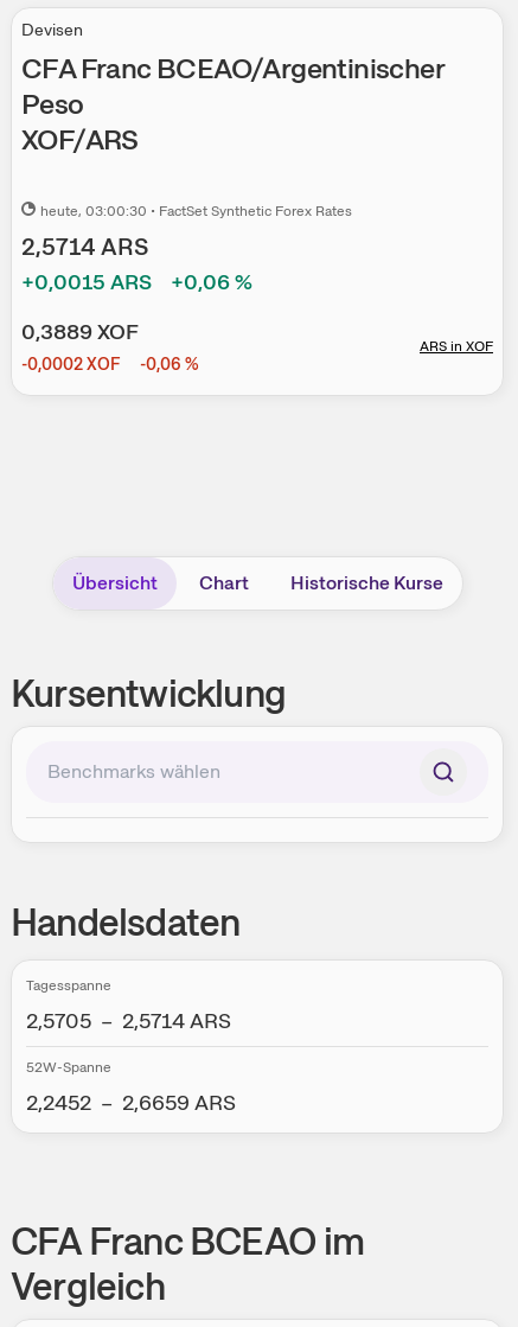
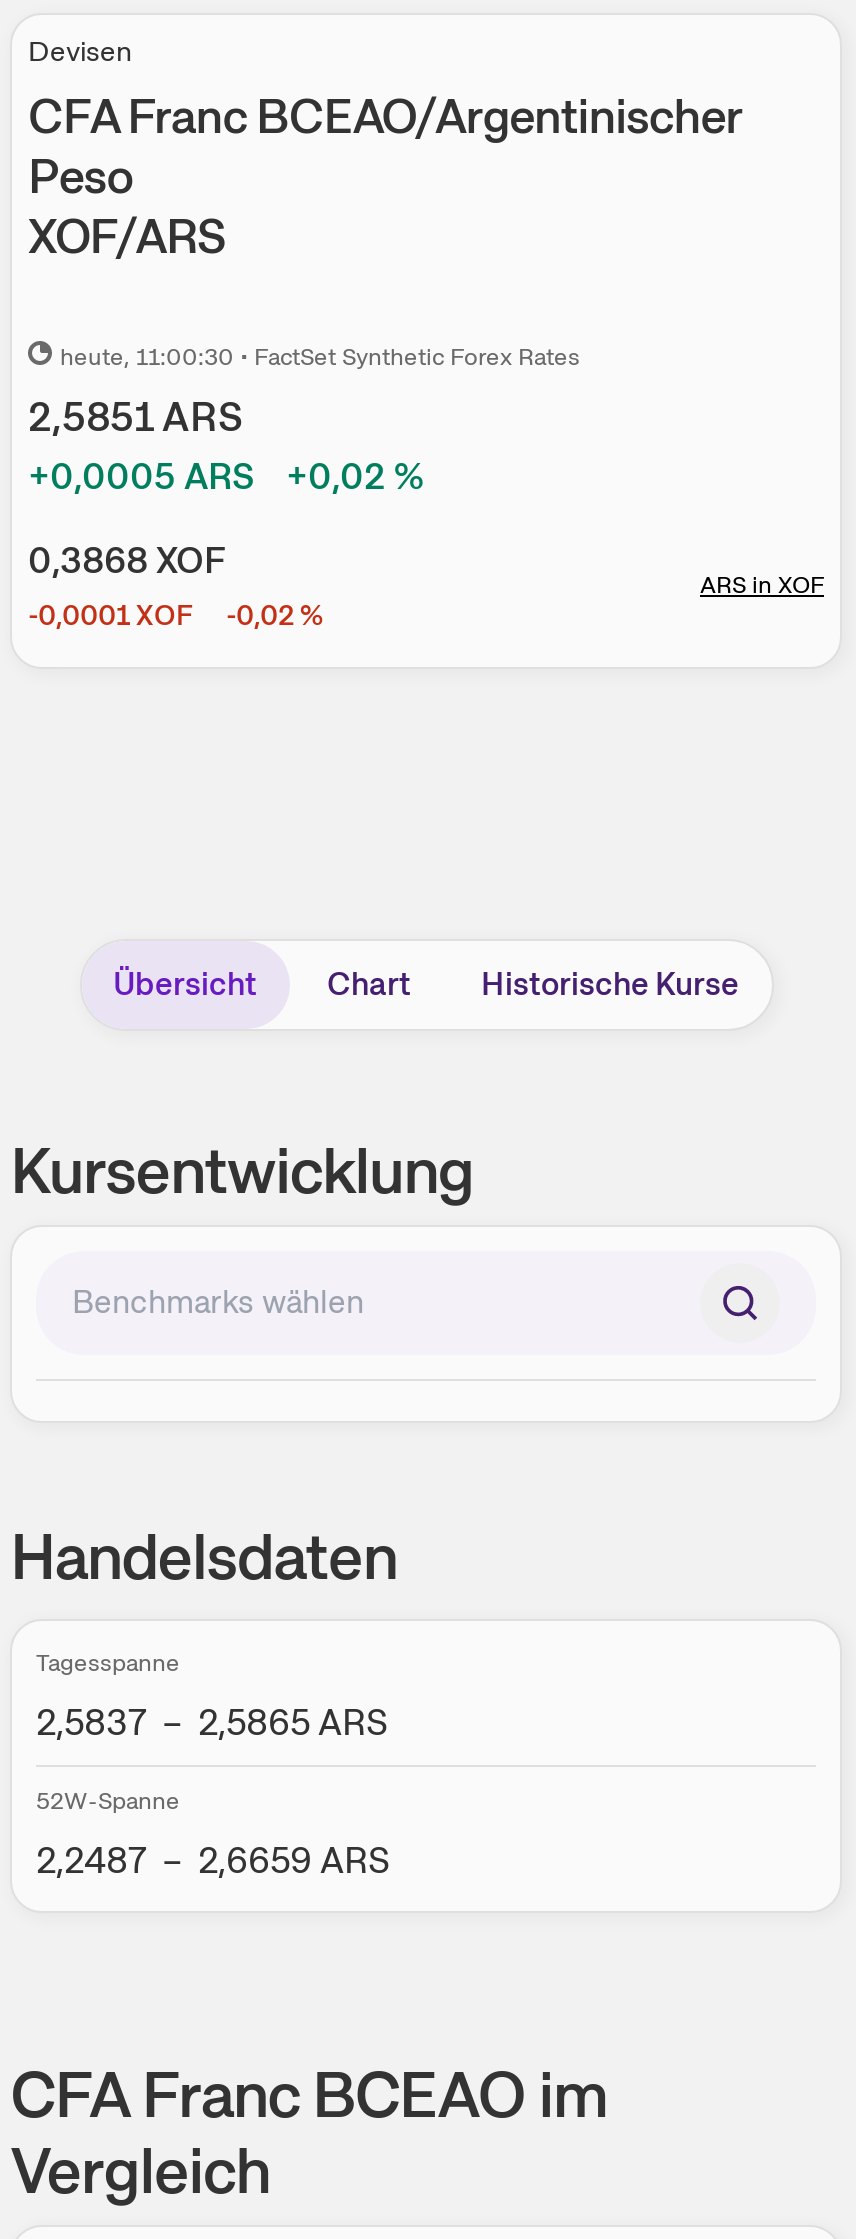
- heute, 03:00:30 • FactSet Synthetic Forex Rates
+ heute, 11:00:30 • FactSet Synthetic Forex Rates

- 2,5714 ARS
+ 2,5851 ARS

- +0,0015 ARS
+ +0,0005 ARS

- +0,06 %
+ +0,02 %

- 0,3889 XOF
+ 0,3868 XOF

- -0,0002 XOF
+ -0,0001 XOF

- -0,06 %
+ -0,02 %

- 2,5705 – 2,5714 ARS
+ 2,5837 – 2,5865 ARS

- 2,2452 – 2,6659 ARS
+ 2,2487 – 2,6659 ARS
